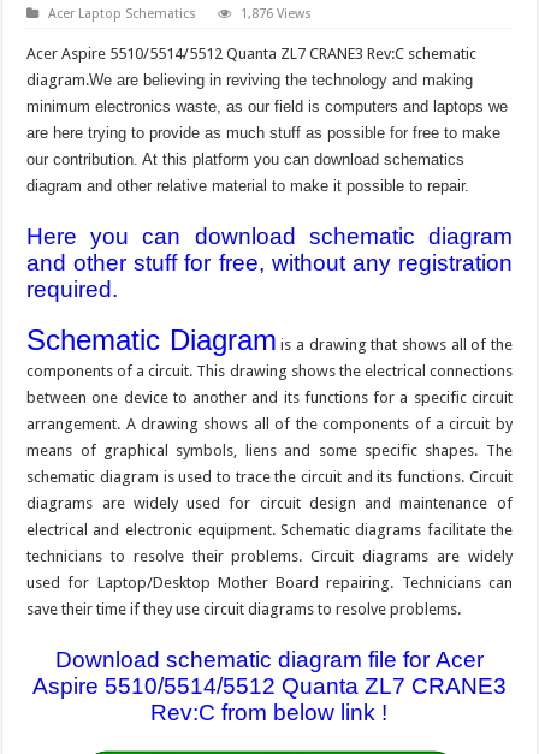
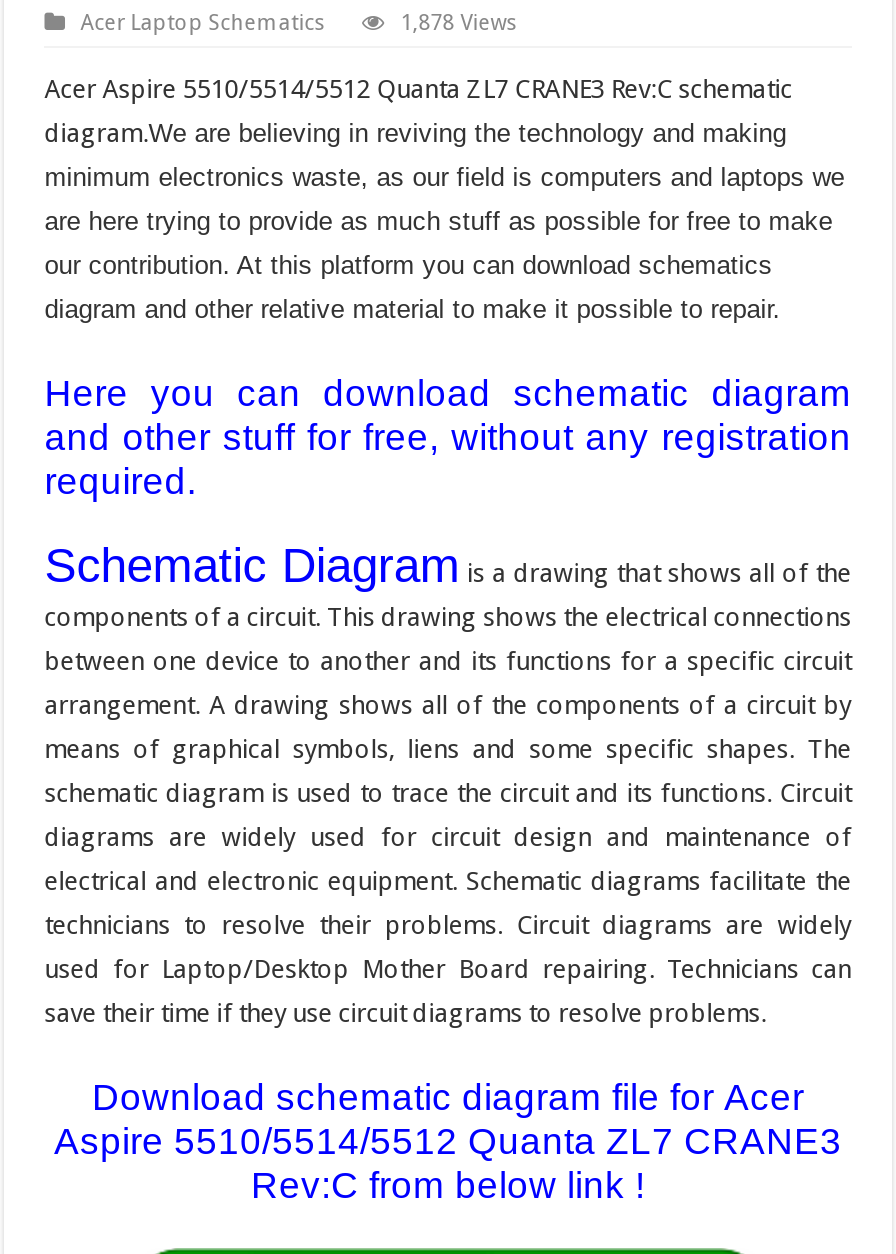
- 1,876 Views
+ 1,878 Views
